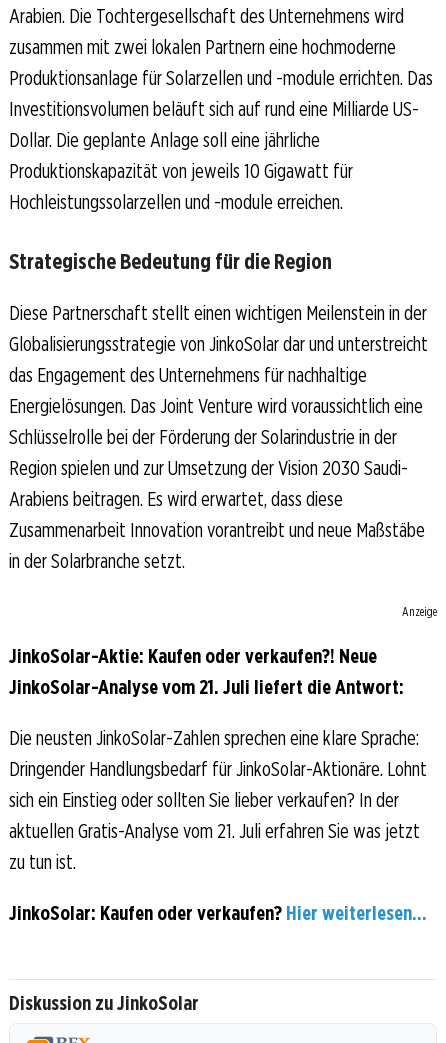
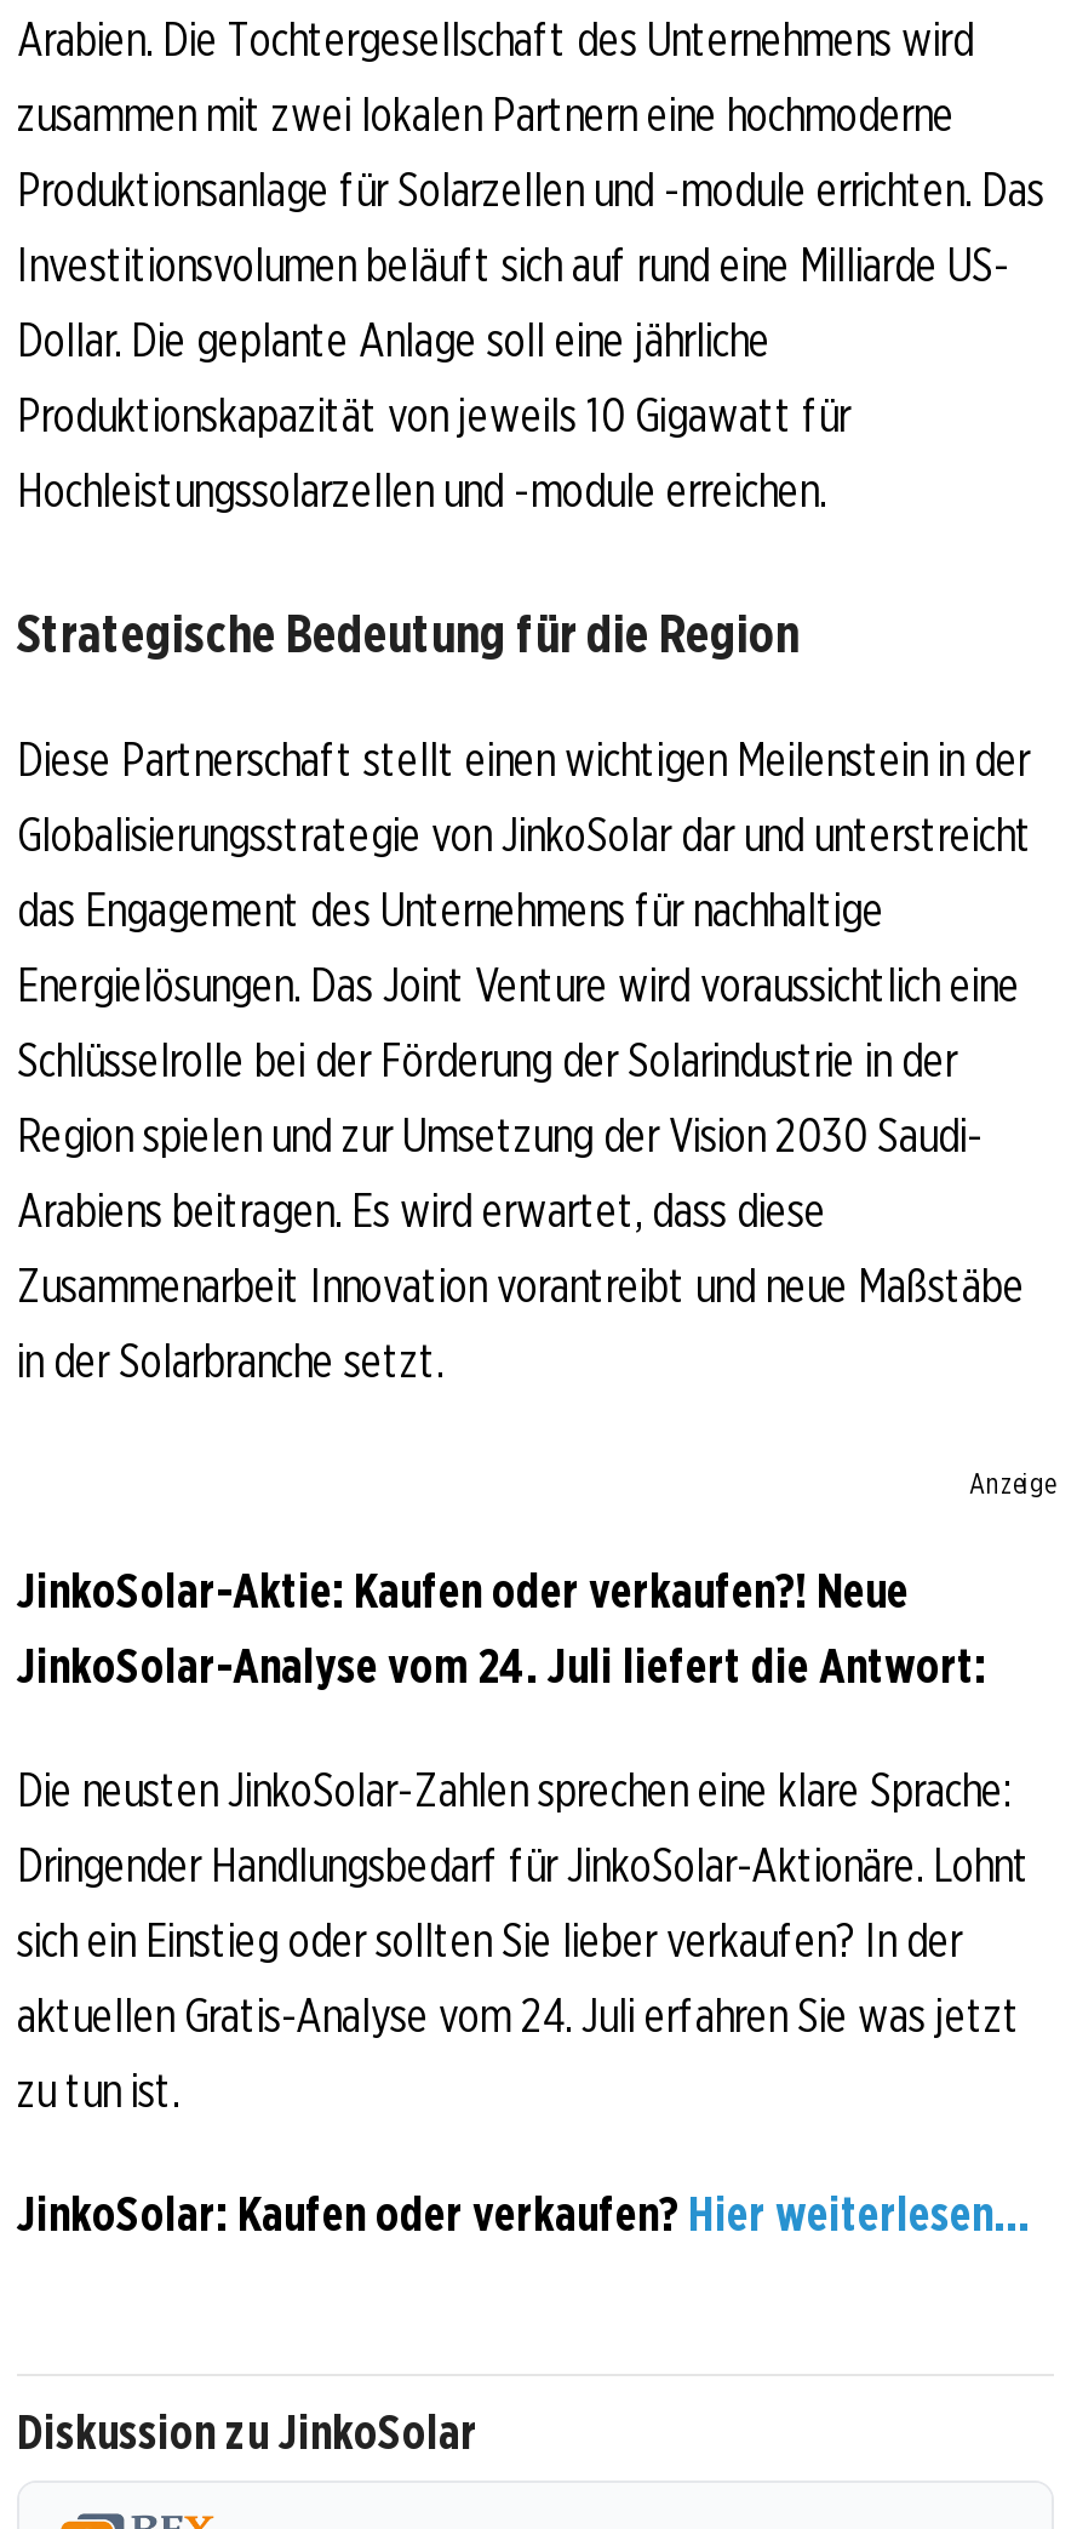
- JinkoSolar-Analyse vom 21. Juli liefert die Antwort:
+ JinkoSolar-Analyse vom 24. Juli liefert die Antwort:

- aktuellen Gratis-Analyse vom 21. Juli erfahren Sie was jetzt
+ aktuellen Gratis-Analyse vom 24. Juli erfahren Sie was jetzt
